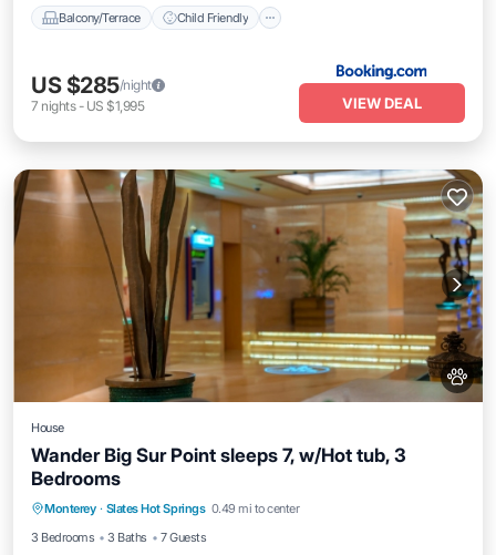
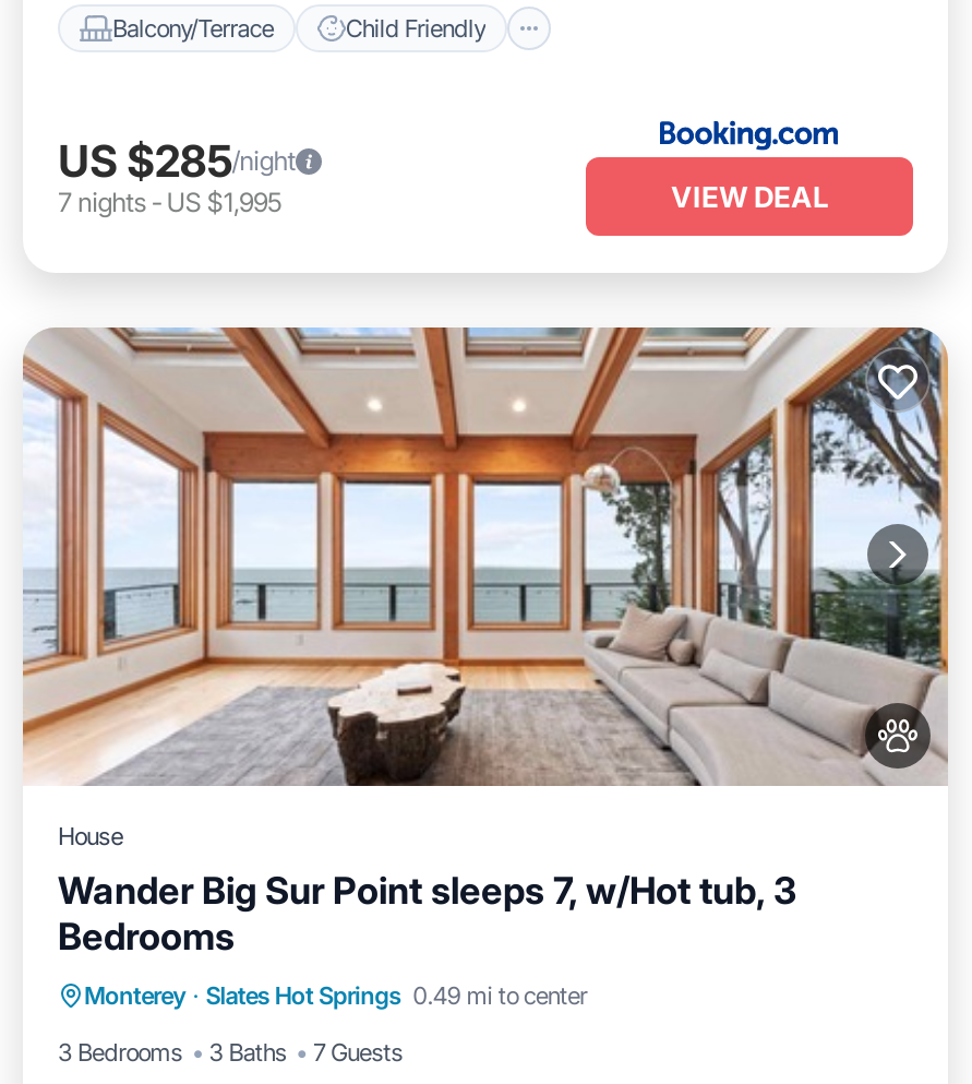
- [image]
+ [image]
